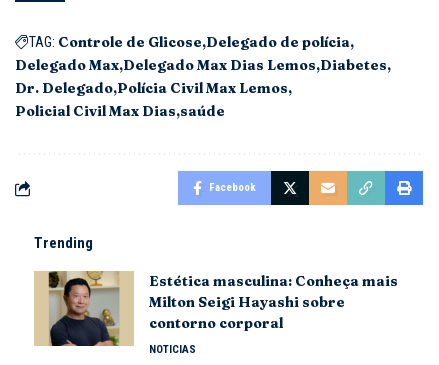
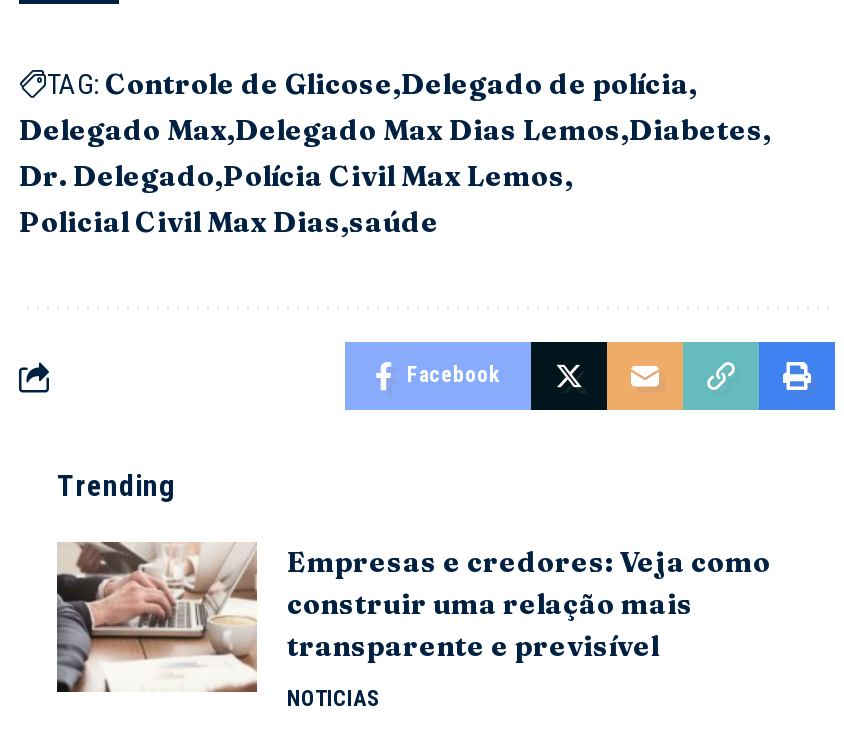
- [image]
- Estética masculina: Conheça mais
- Milton Seigi Hayashi sobre
- contorno corporal
+ [image]
+ Empresas e credores: Veja como
+ construir uma relação mais
+ transparente e previsível
